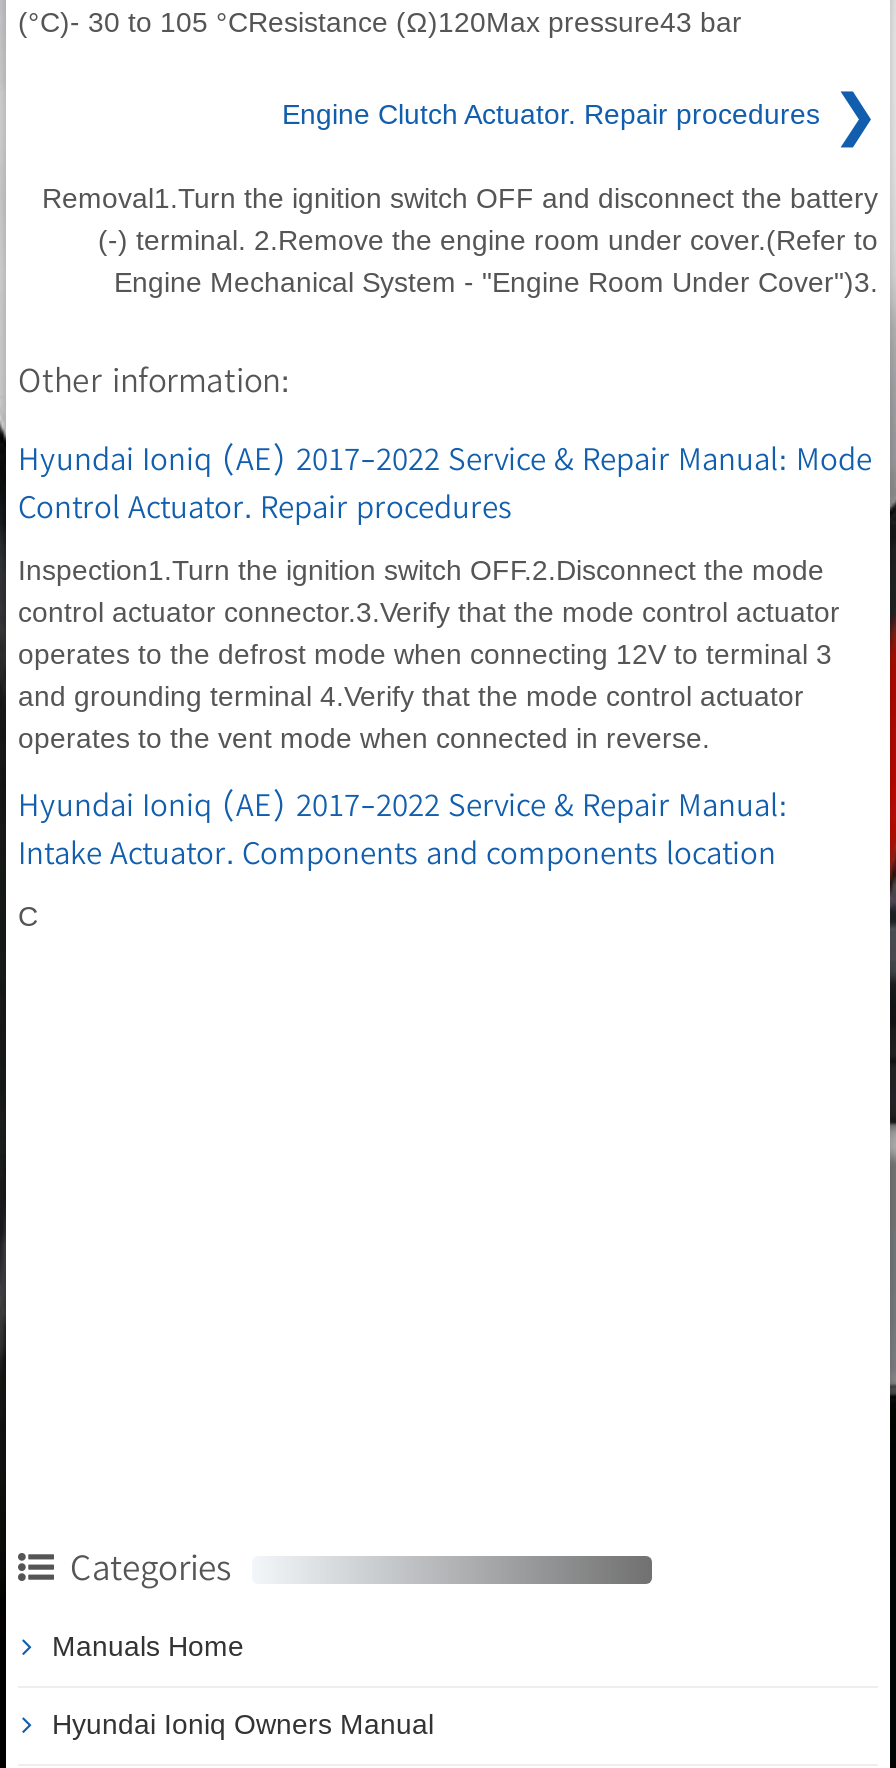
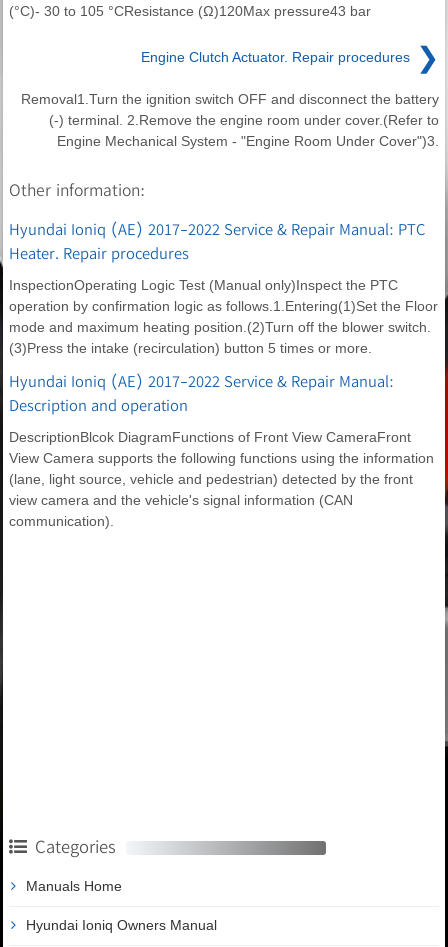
- Hyundai Ioniq (AE) 2017-2022 Service & Repair Manual: Mode
- Control Actuator. Repair procedures
+ Hyundai Ioniq (AE) 2017-2022 Service & Repair Manual: PTC
+ Heater. Repair procedures

- Inspection1.Turn the ignition switch OFF.2.Disconnect the mode
- control actuator connector.3.Verify that the mode control actuator
- operates to the defrost mode when connecting 12V to terminal 3
- and grounding terminal 4.Verify that the mode control actuator
- operates to the vent mode when connected in reverse.
+ InspectionOperating Logic Test (Manual only)Inspect the PTC
+ operation by confirmation logic as follows.1.Entering(1)Set the Floor
+ mode and maximum heating position.(2)Turn off the blower switch.
+ (3)Press the intake (recirculation) button 5 times or more.

moved up: Hyundai Ioniq (AE) 2017-2022 Service & Repair Manual:

- Intake Actuator. Components and components location
+ Description and operation

- C
+ DescriptionBlcok DiagramFunctions of Front View CameraFront
+ View Camera supports the following functions using the information
+ (lane, light source, vehicle and pedestrian) detected by the front
+ view camera and the vehicle's signal information (CAN
+ communication).
